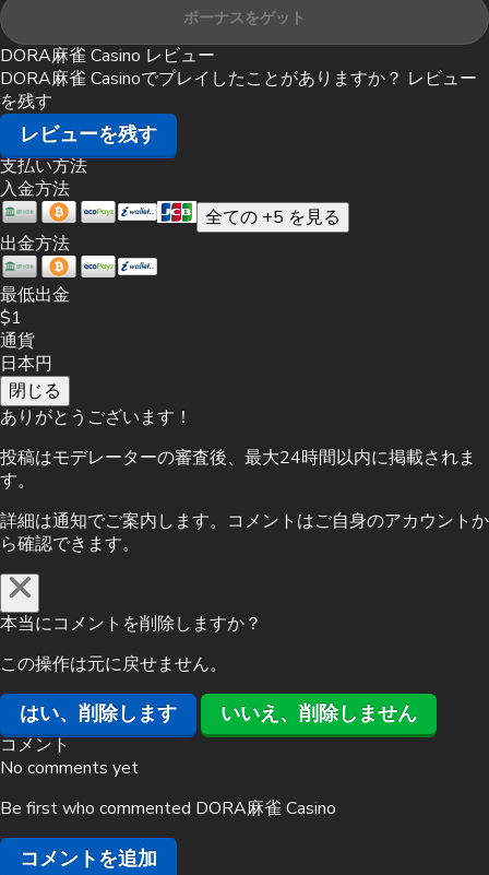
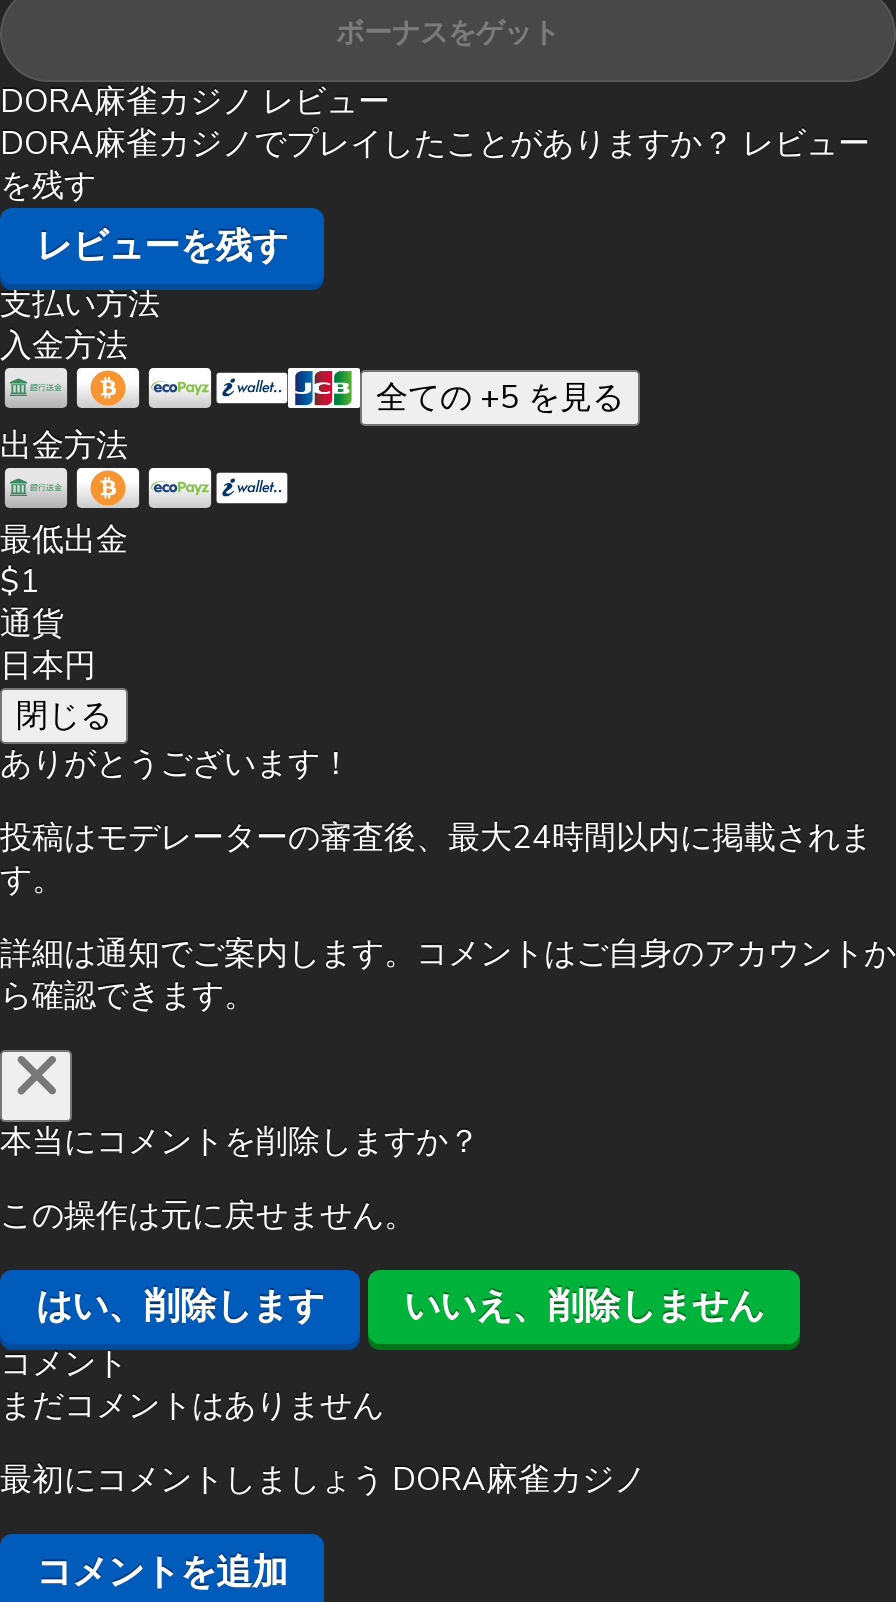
- DORA麻雀 Casino レビュー
- DORA麻雀 Casinoでプレイしたことがありますか？ レビュー
+ DORA麻雀カジノ レビュー
+ DORA麻雀カジノでプレイしたことがありますか？ レビュー

- No comments yet
+ まだコメントはありません

- Be first who commented DORA麻雀 Casino
+ 最初にコメントしましょう DORA麻雀カジノ
